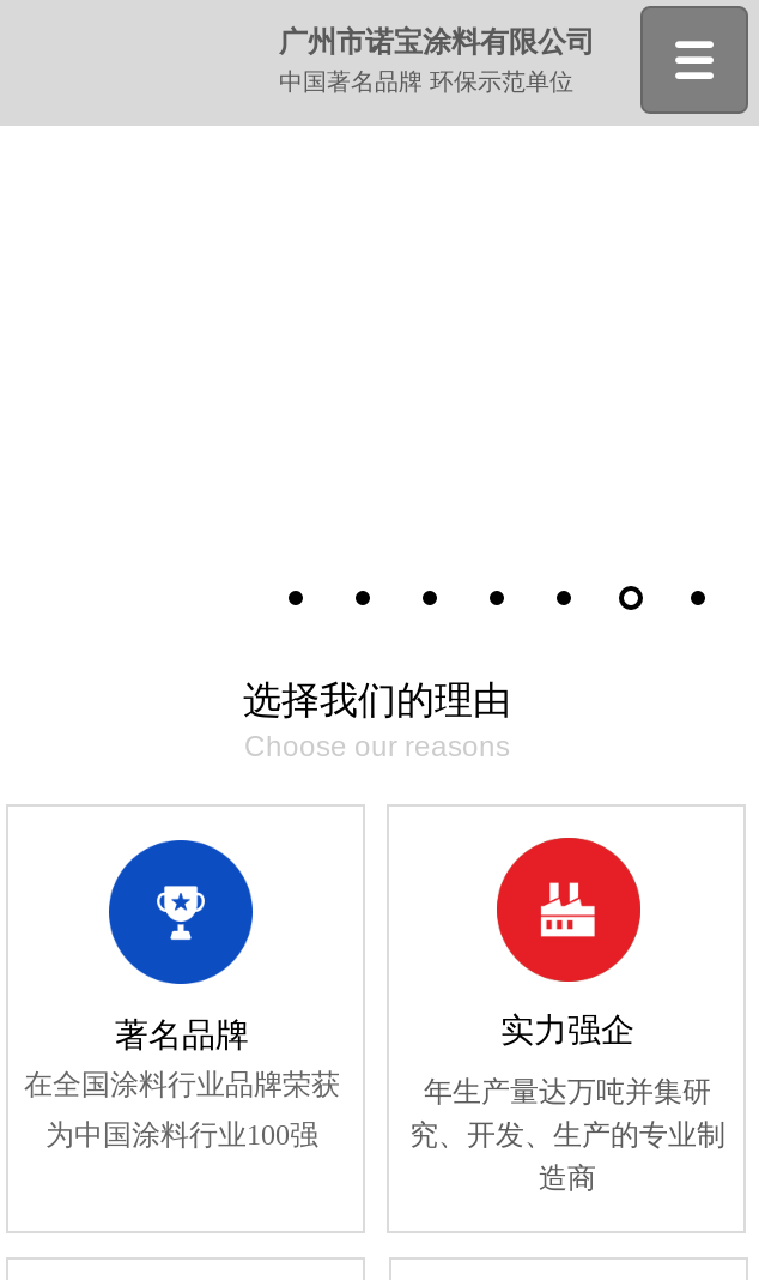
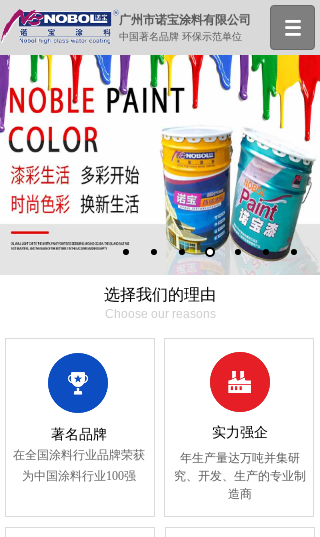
+ [image]

+ [image]
